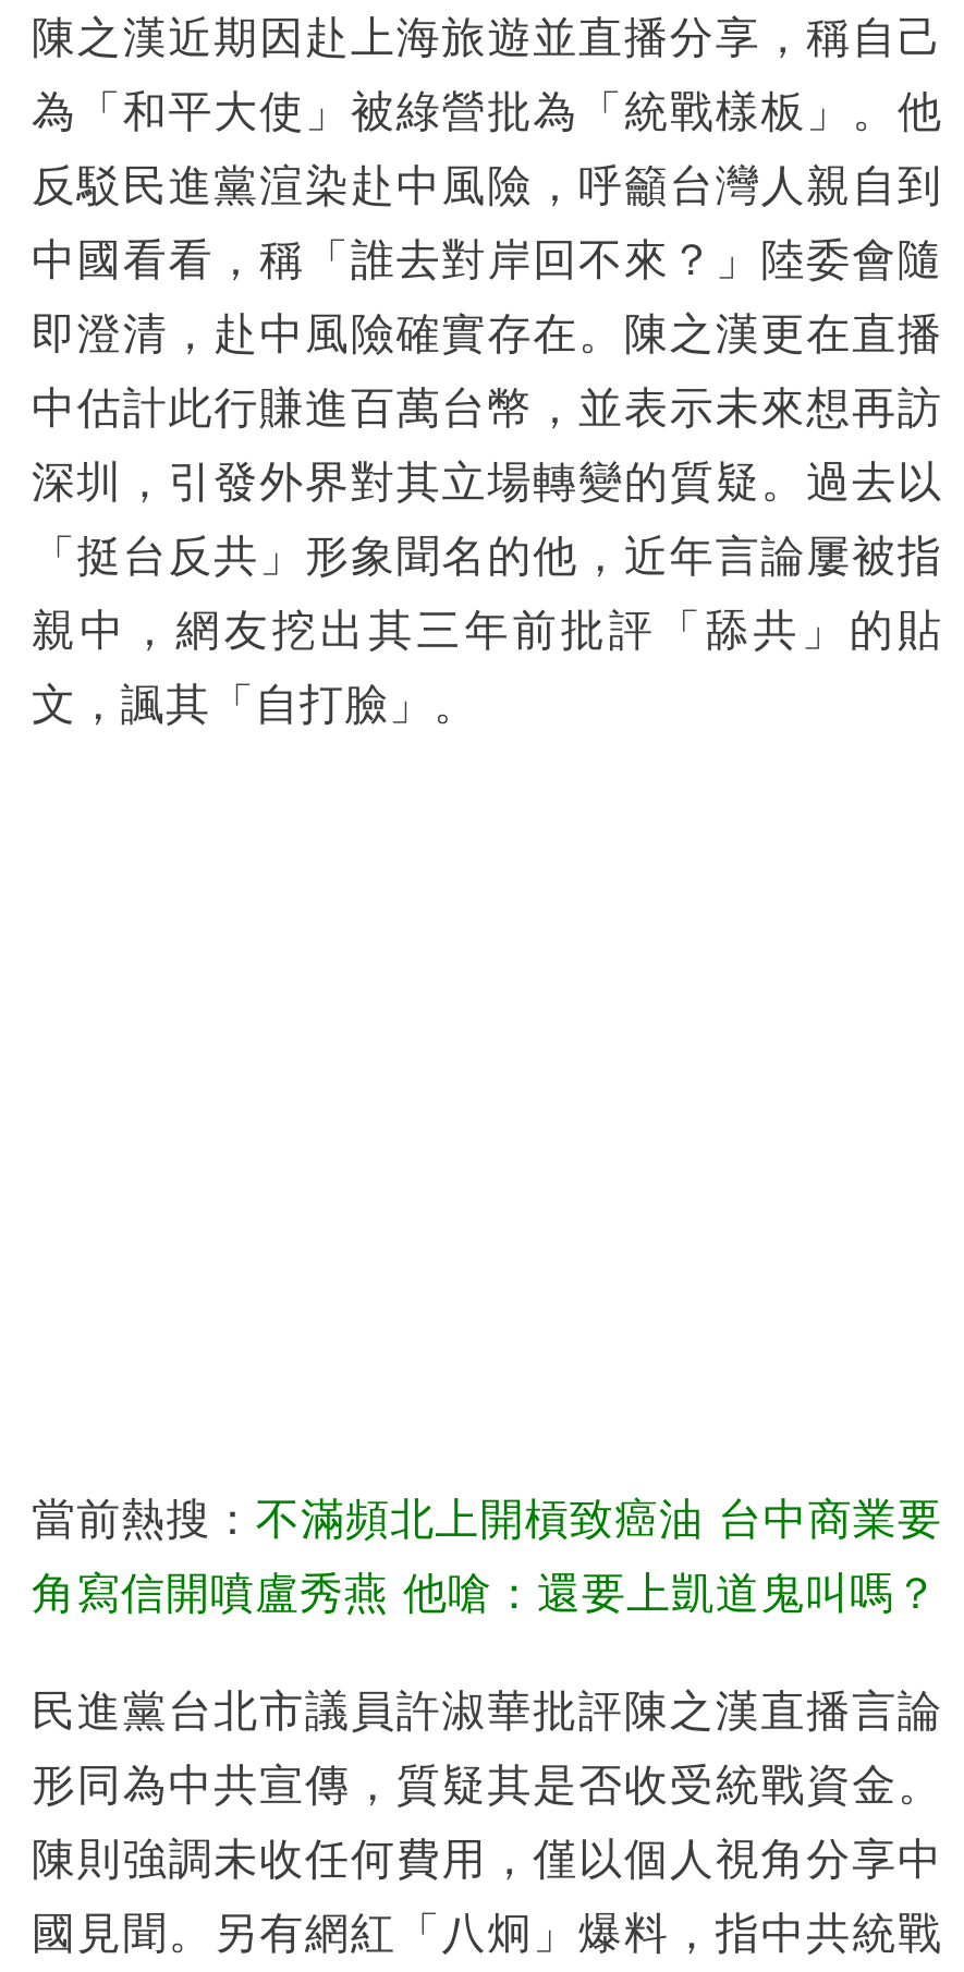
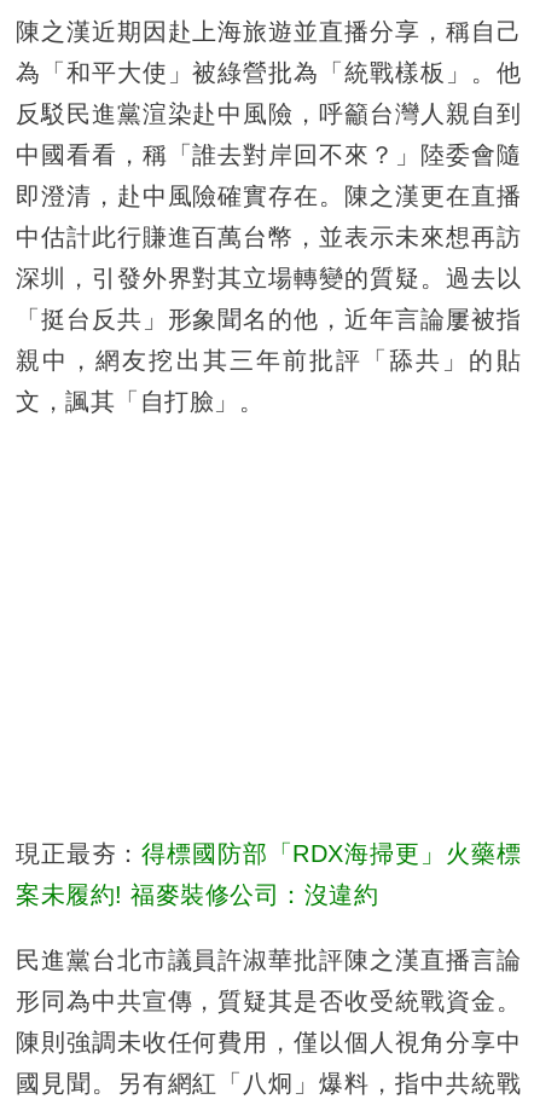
- 當前熱搜：不滿頻北上開槓致癌油 台中商業要
+ 現正最夯：得標國防部「RDX海掃更」火藥標

- 角寫信開噴盧秀燕 他嗆：還要上凱道鬼叫嗎？
+ 案未履約! 福麥裝修公司：沒違約
